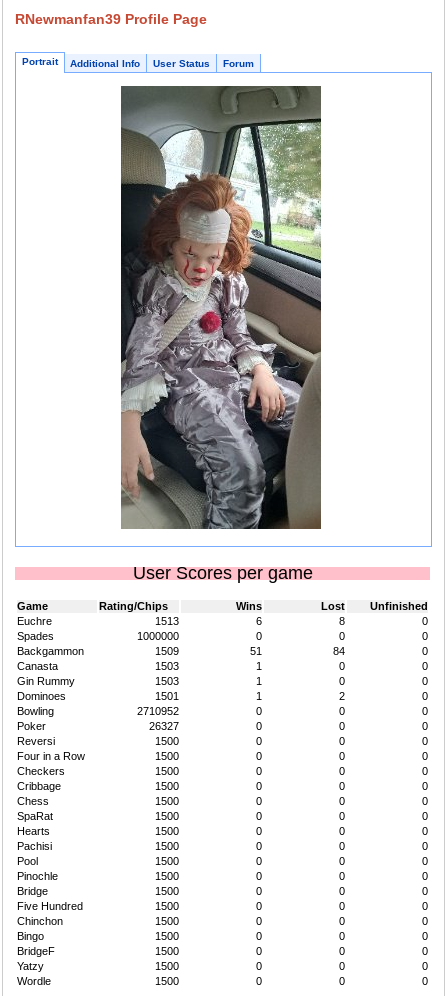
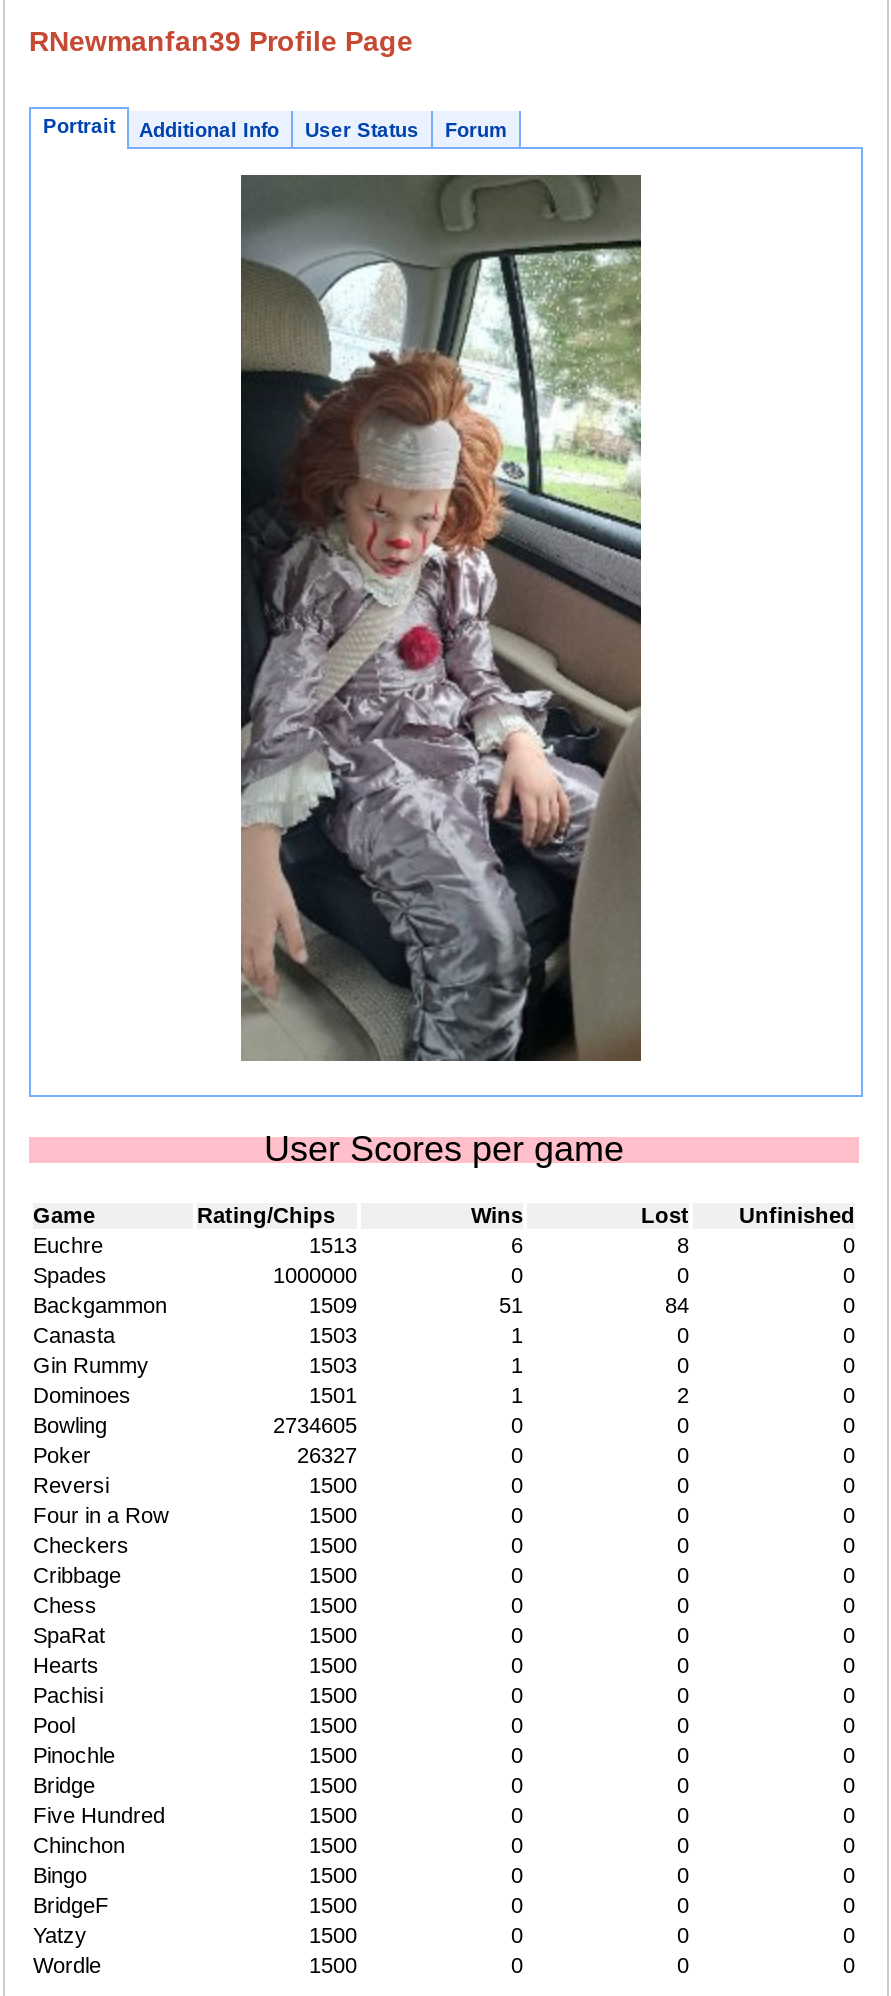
- 2710952
+ 2734605
